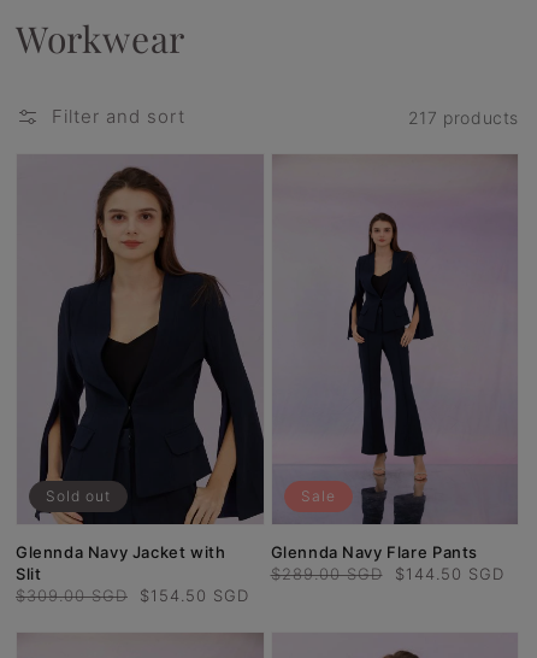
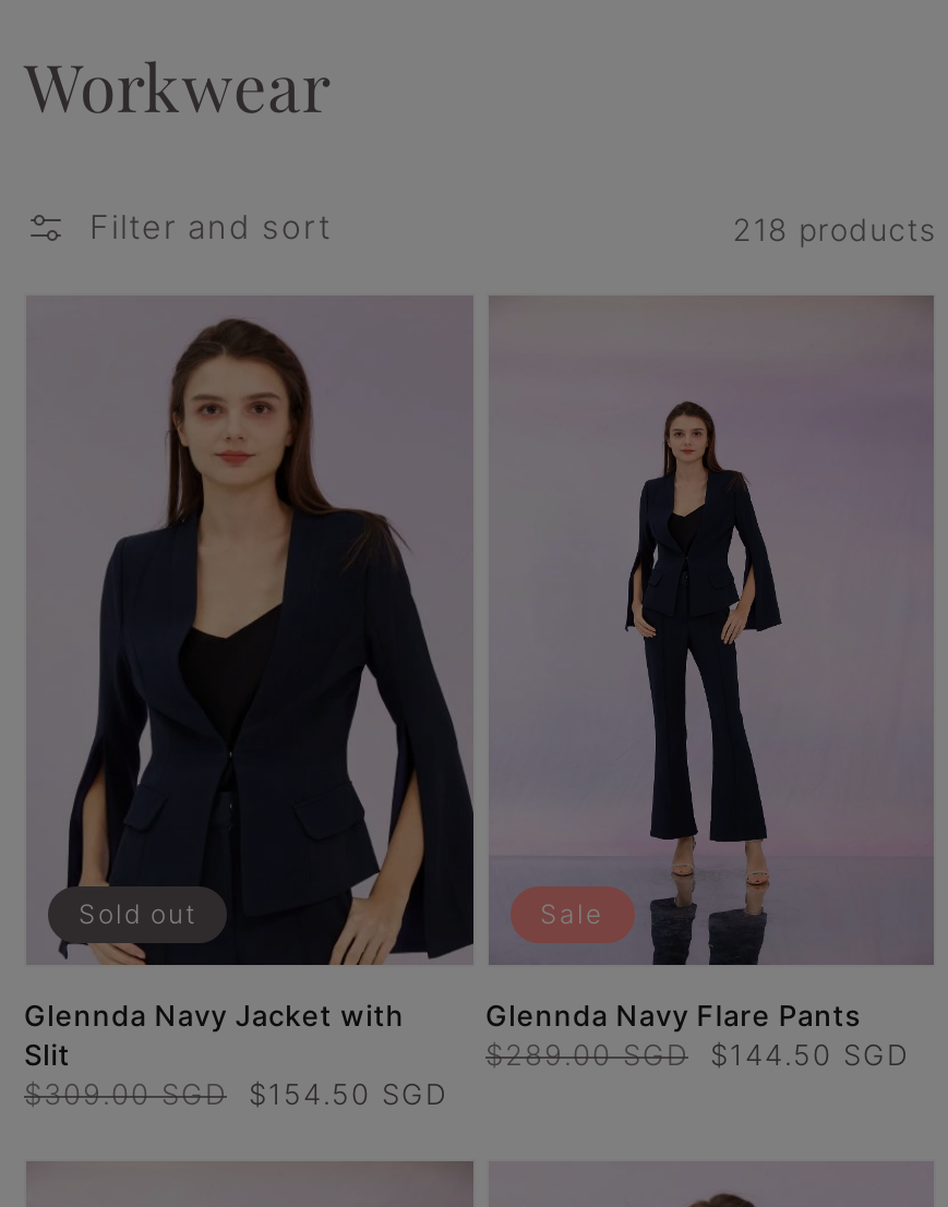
- 217 products
+ 218 products
